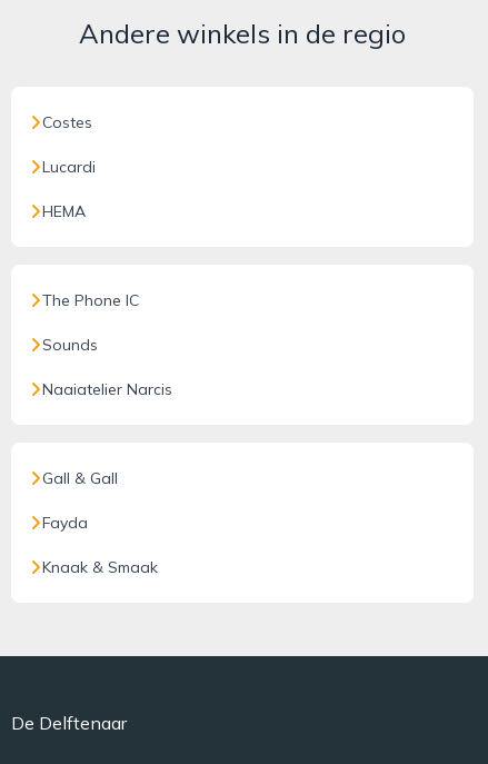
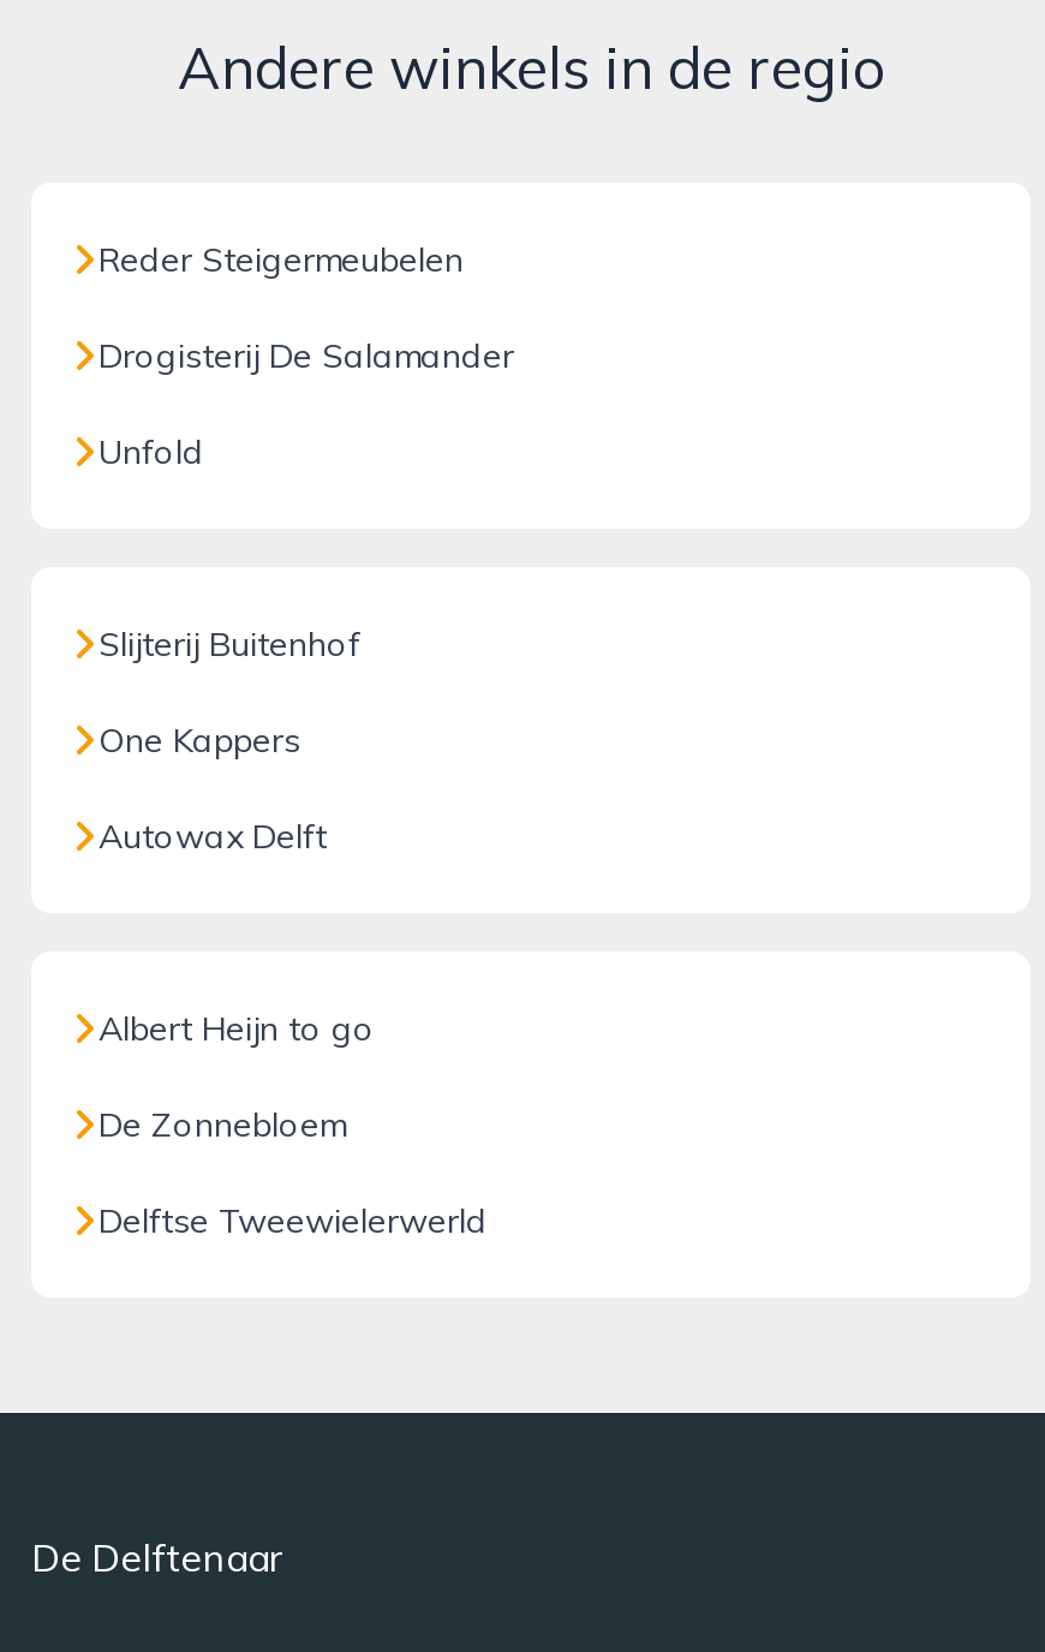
- Costes
+ Reder Steigermeubelen

- Lucardi
+ Drogisterij De Salamander

- HEMA
+ Unfold

- The Phone IC
+ Slijterij Buitenhof

- Sounds
+ One Kappers

- Naaiatelier Narcis
+ Autowax Delft

- Gall & Gall
+ Albert Heijn to go

- Fayda
+ De Zonnebloem

- Knaak & Smaak
+ Delftse Tweewielerwerld
